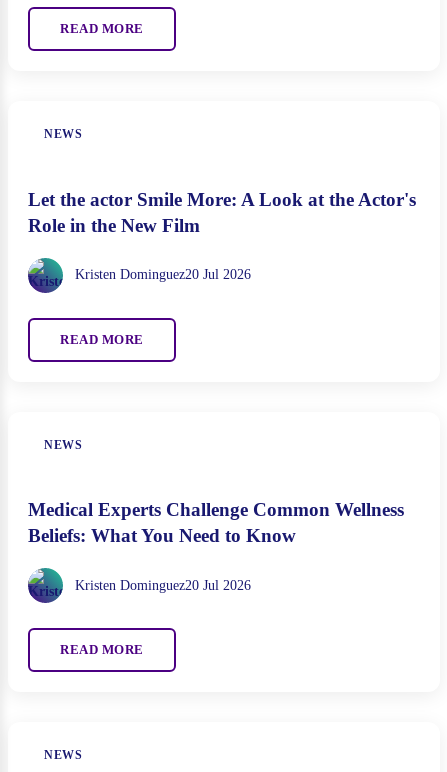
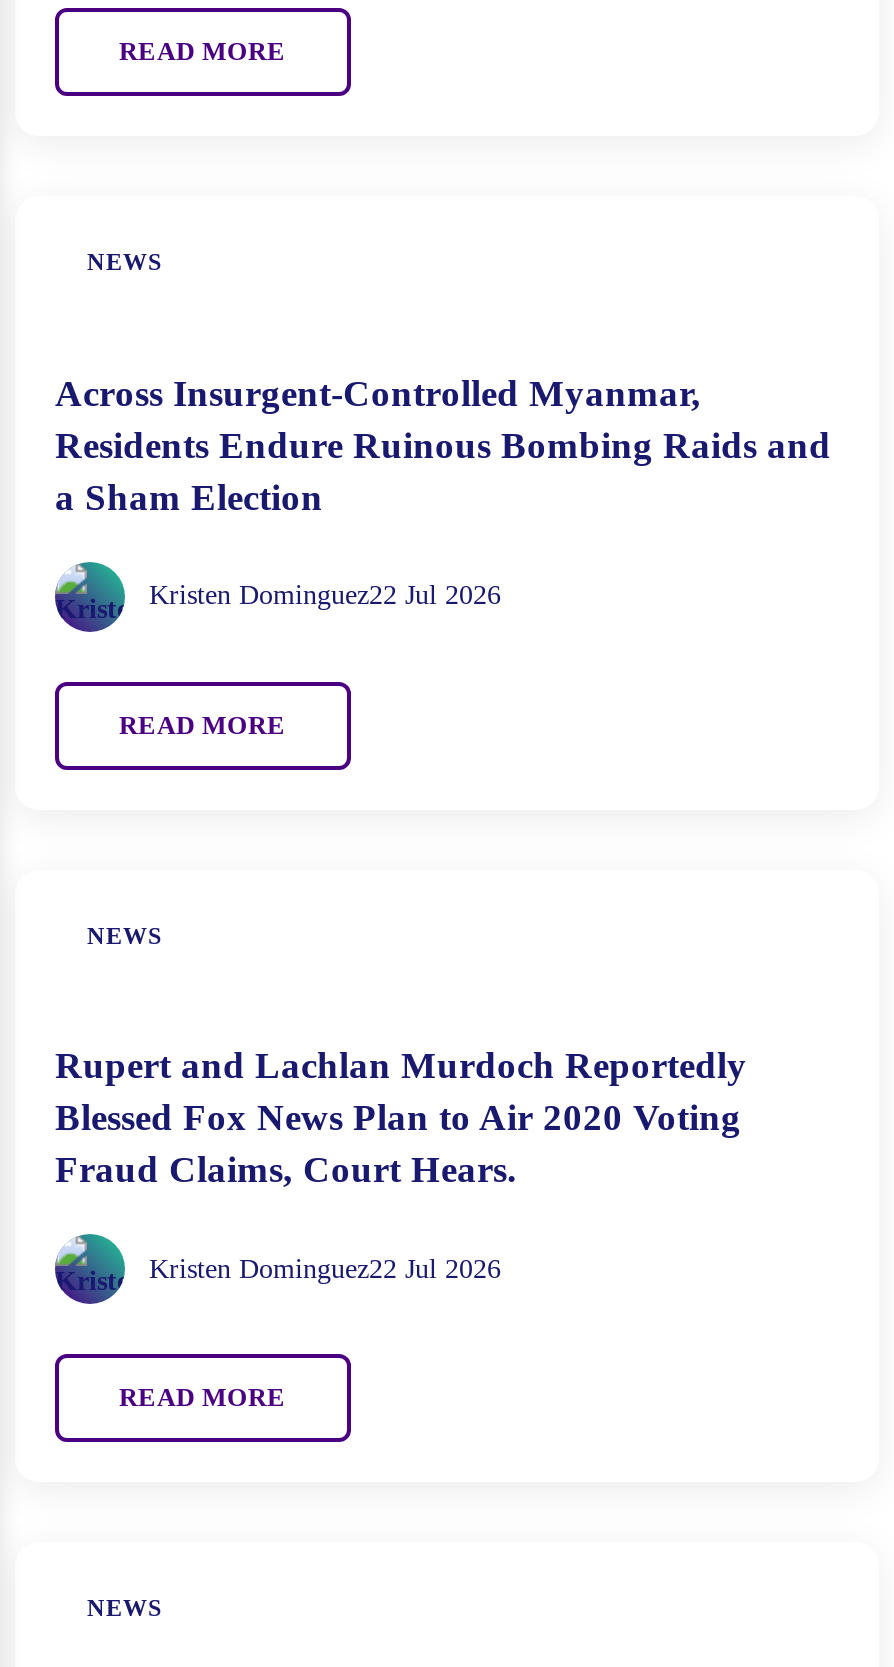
- Let the actor Smile More: A Look at the Actor's
- Role in the New Film
+ Across Insurgent-Controlled Myanmar,
+ Residents Endure Ruinous Bombing Raids and
+ a Sham Election

- Kristen Dominguez20 Jul 2026
+ Kristen Dominguez22 Jul 2026

- Medical Experts Challenge Common Wellness
- Beliefs: What You Need to Know
+ Rupert and Lachlan Murdoch Reportedly
+ Blessed Fox News Plan to Air 2020 Voting
+ Fraud Claims, Court Hears.

- Kristen Dominguez20 Jul 2026
+ Kristen Dominguez22 Jul 2026
